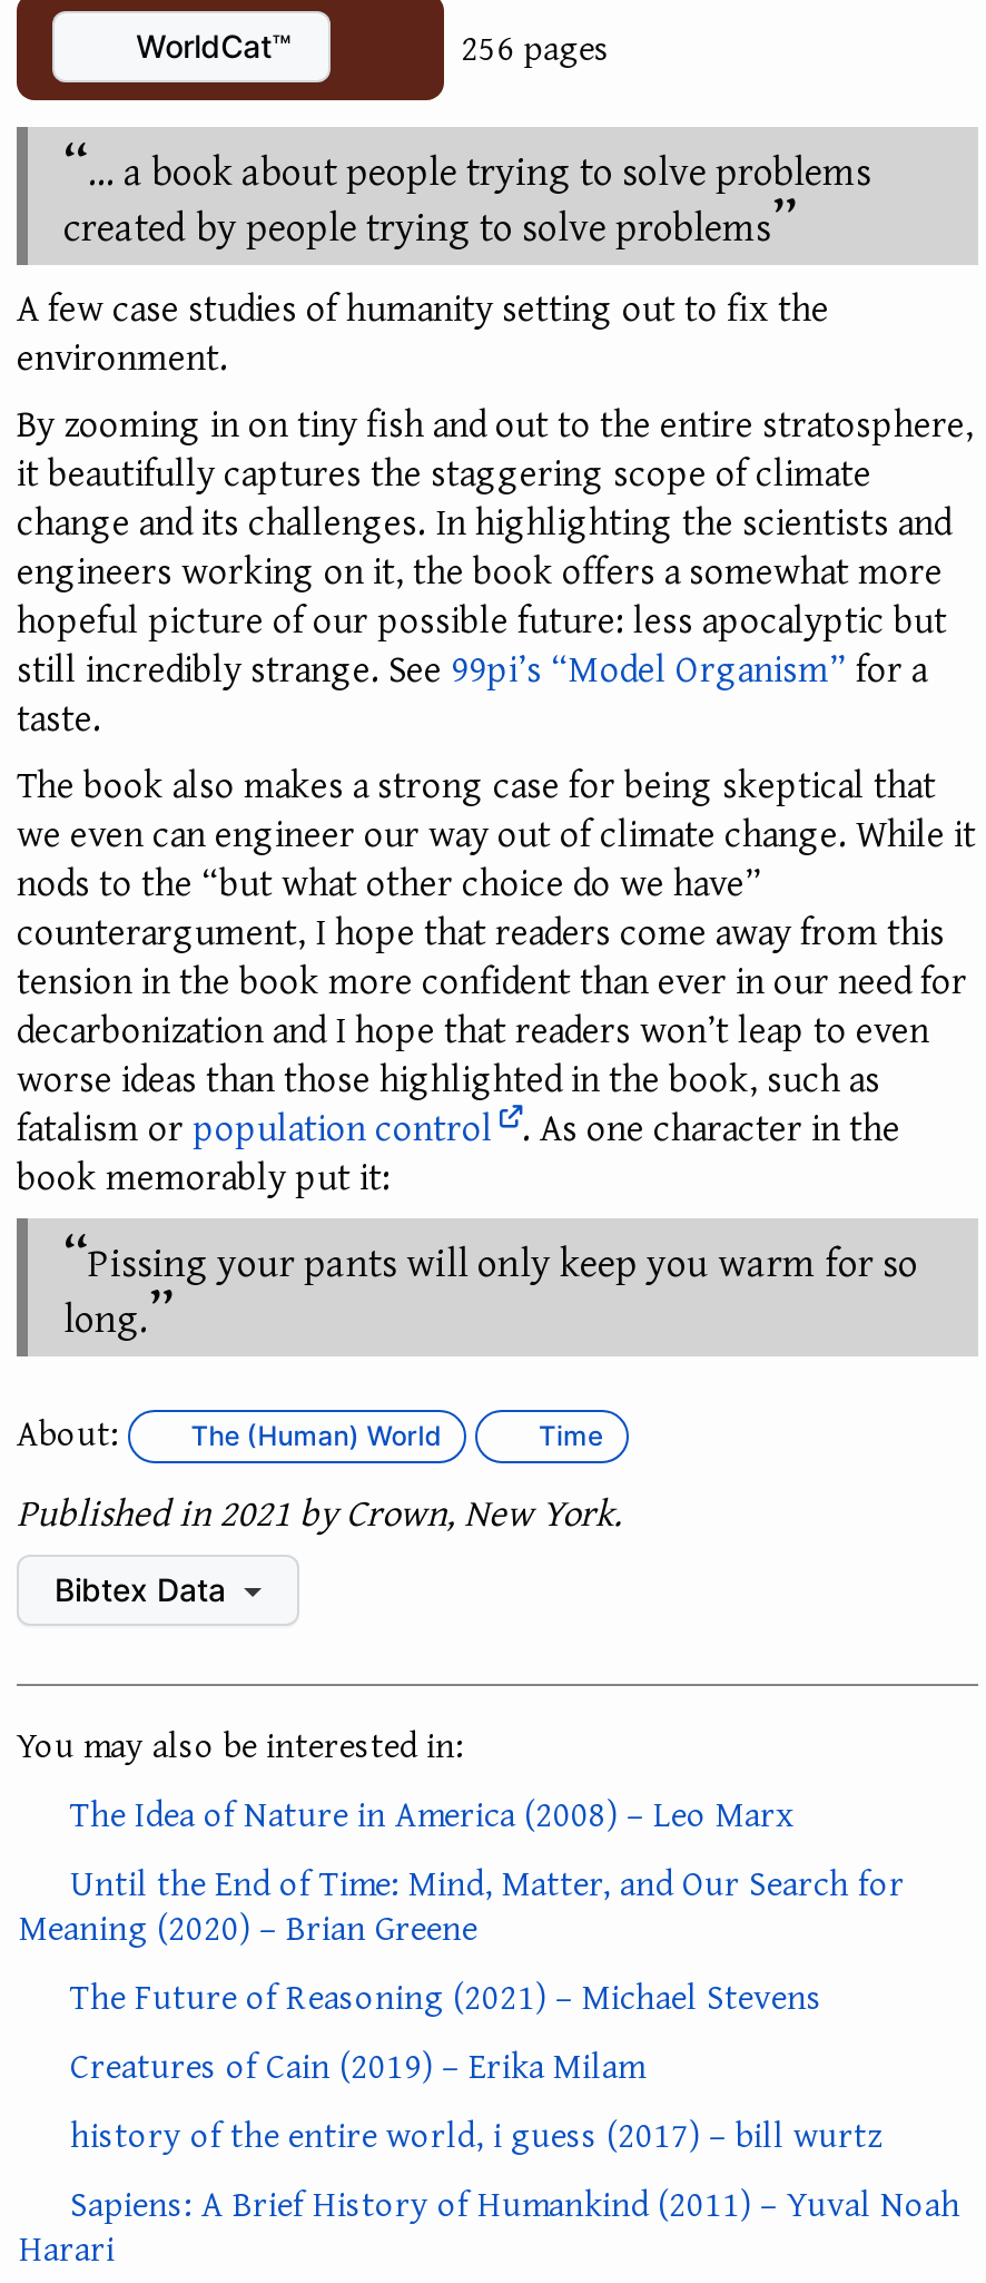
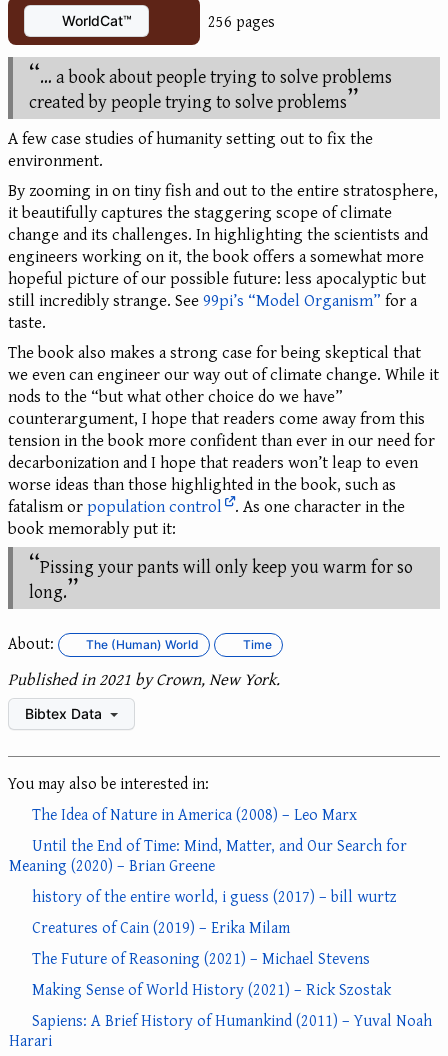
moved down: Creatures of Cain (2019) – Erika Milam | The Future of Reasoning (2021) – Michael Stevens

moved up: history of the entire world, i guess (2017) – bill wurtz

+ Making Sense of World History (2021) – Rick Szostak
